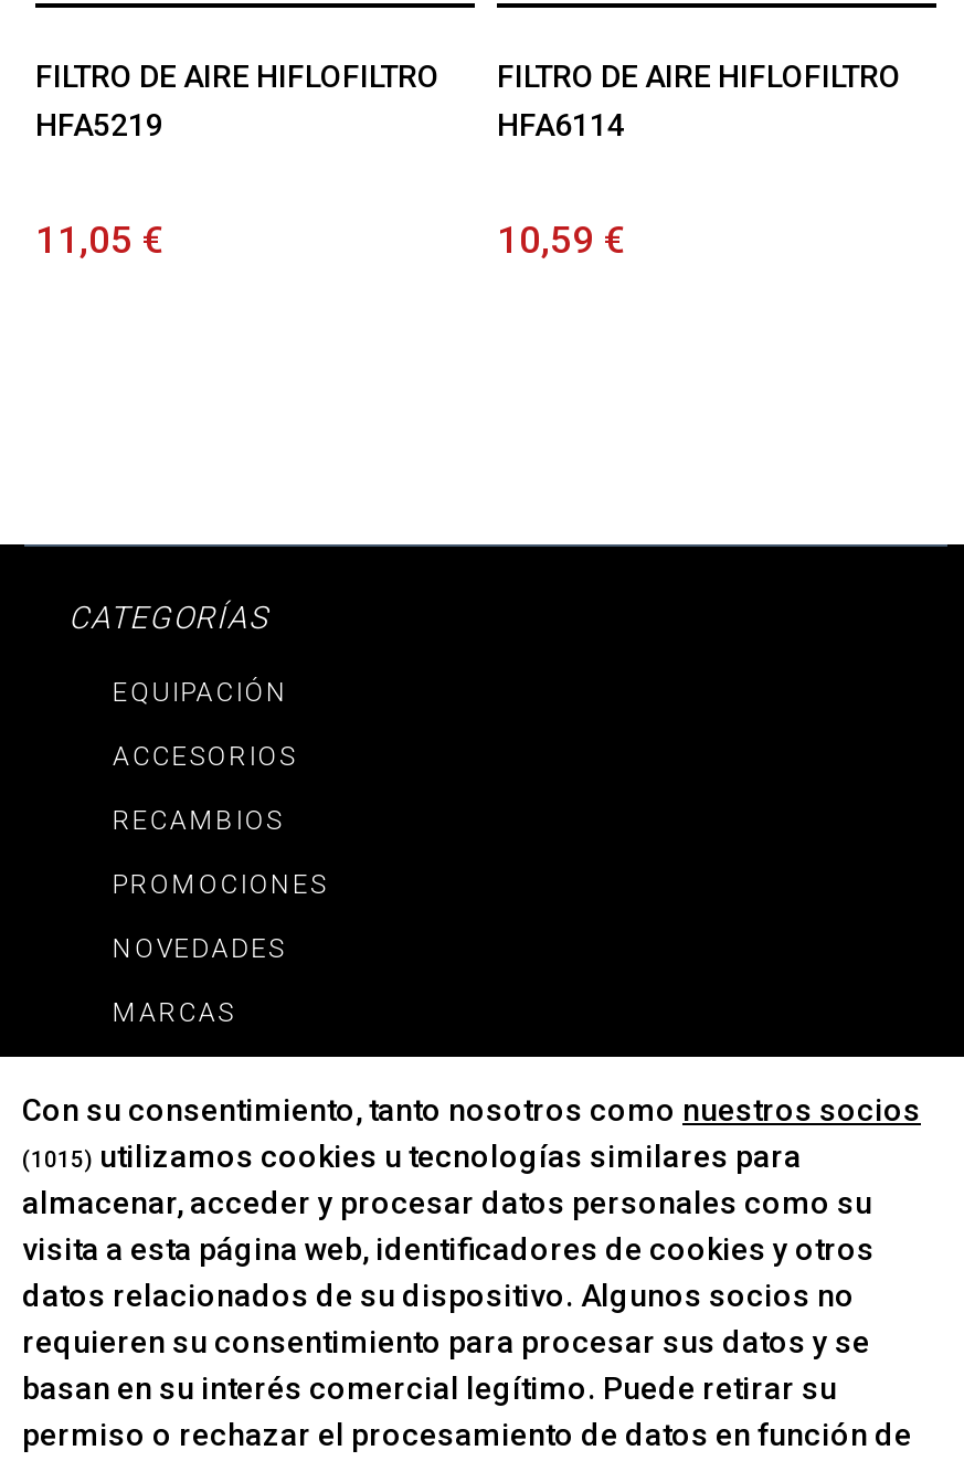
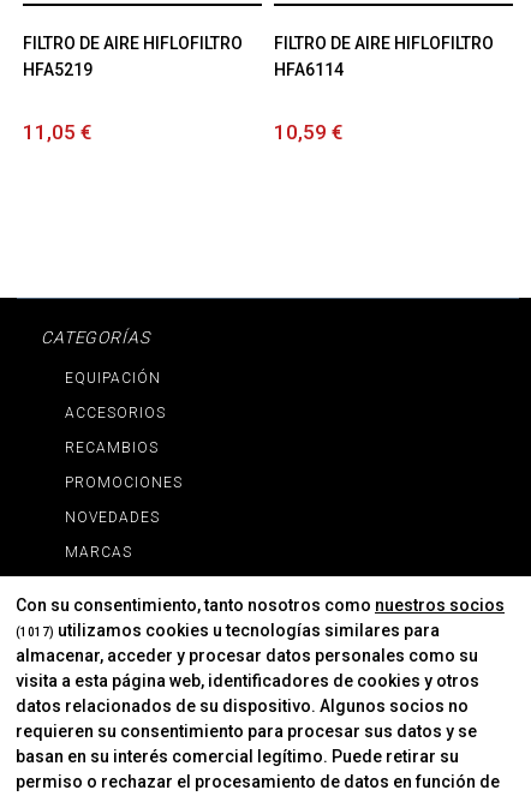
- (1015) utilizamos cookies u tecnologías similares para
+ (1017) utilizamos cookies u tecnologías similares para
